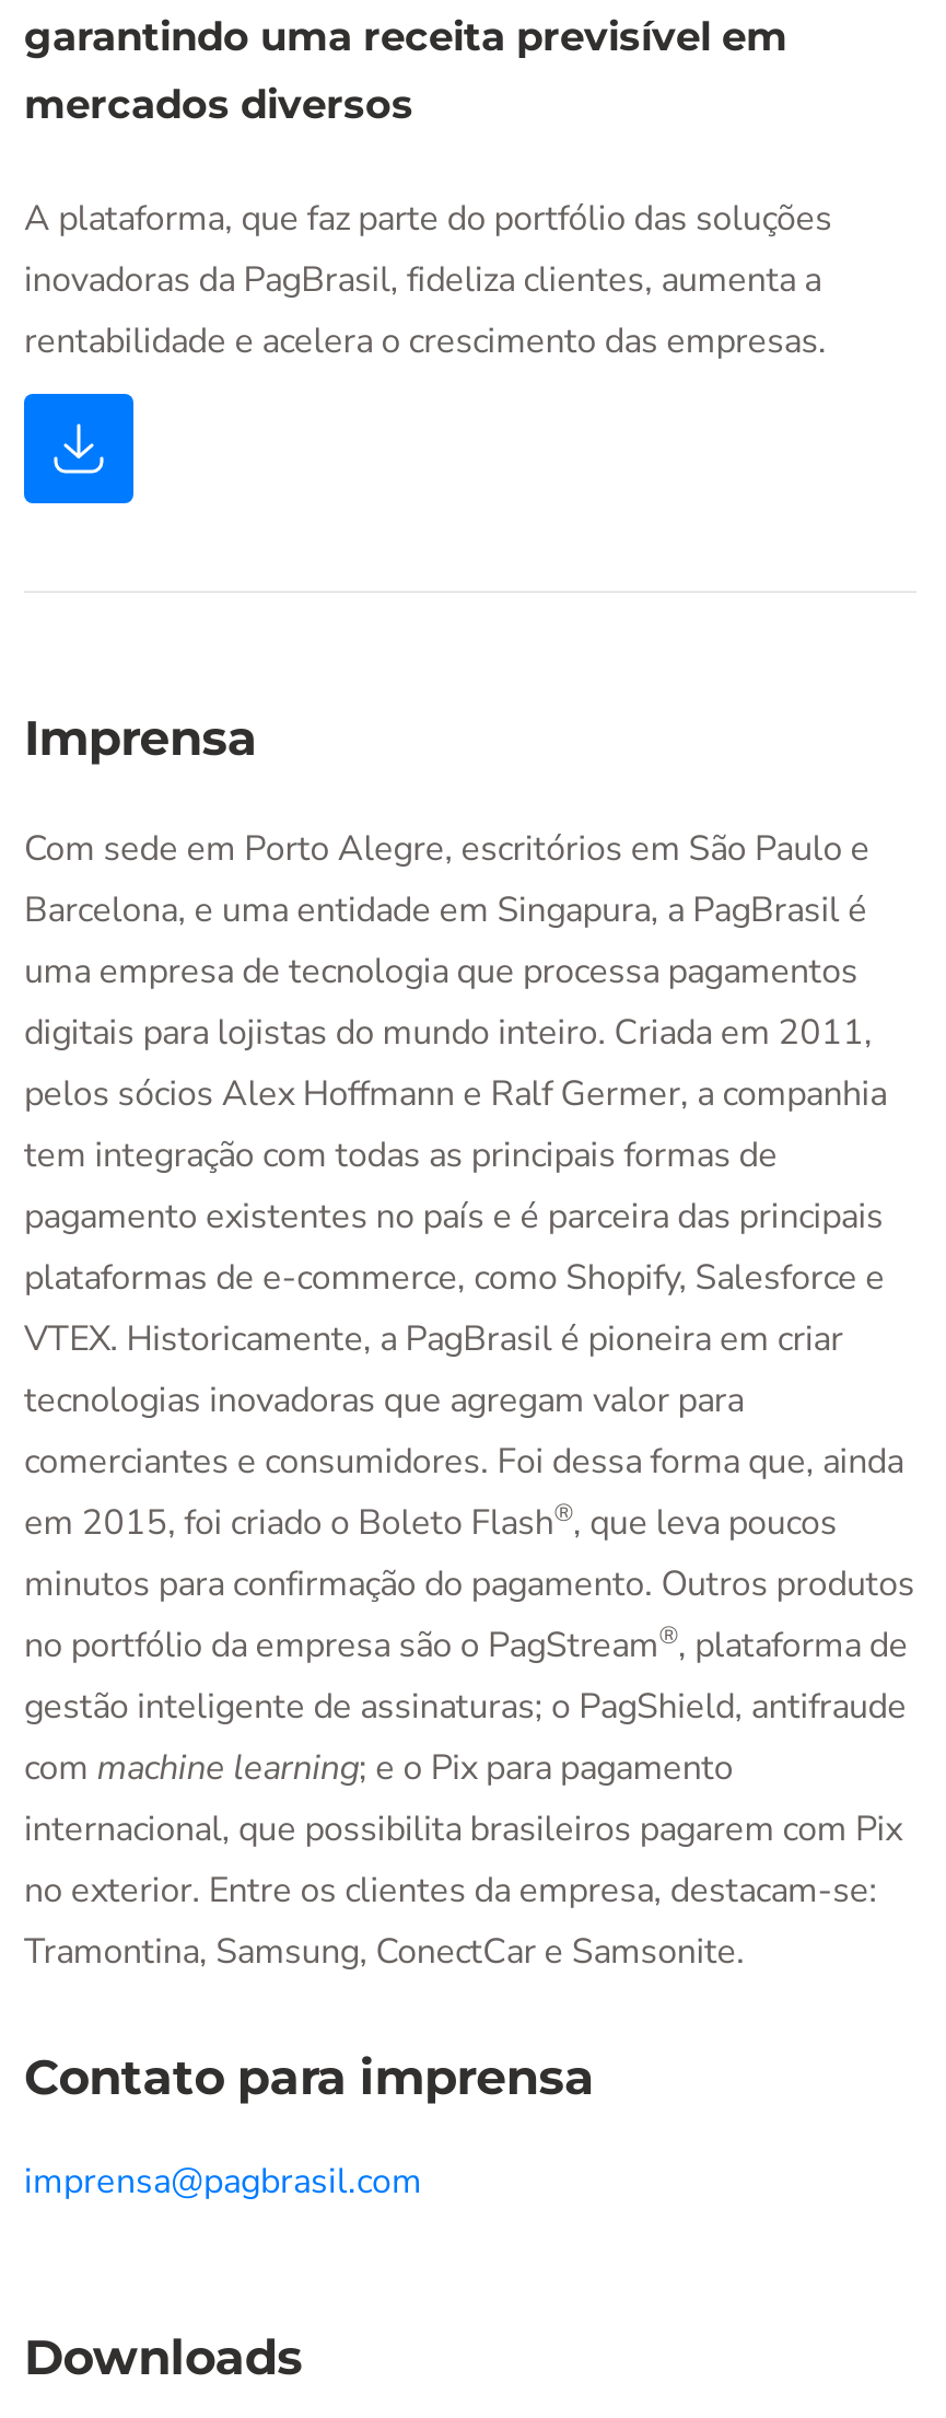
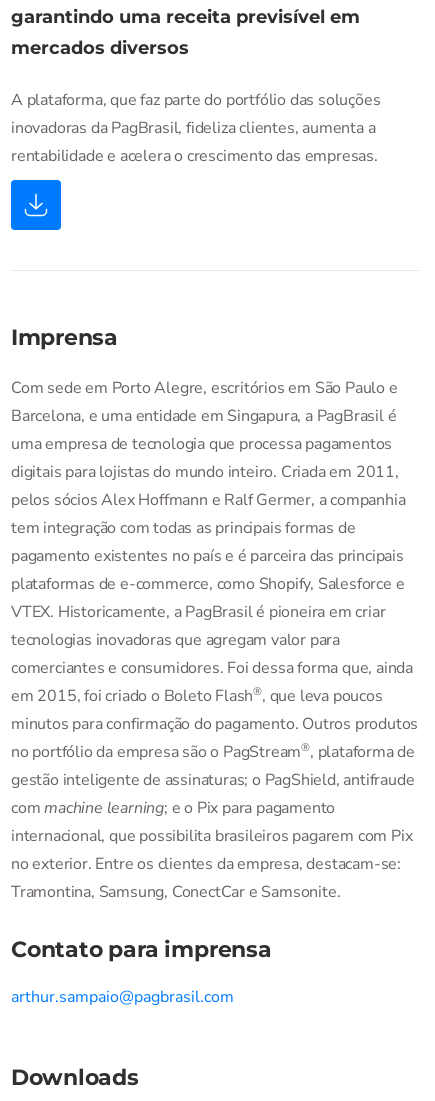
- imprensa@pagbrasil.com
+ arthur.sampaio@pagbrasil.com
